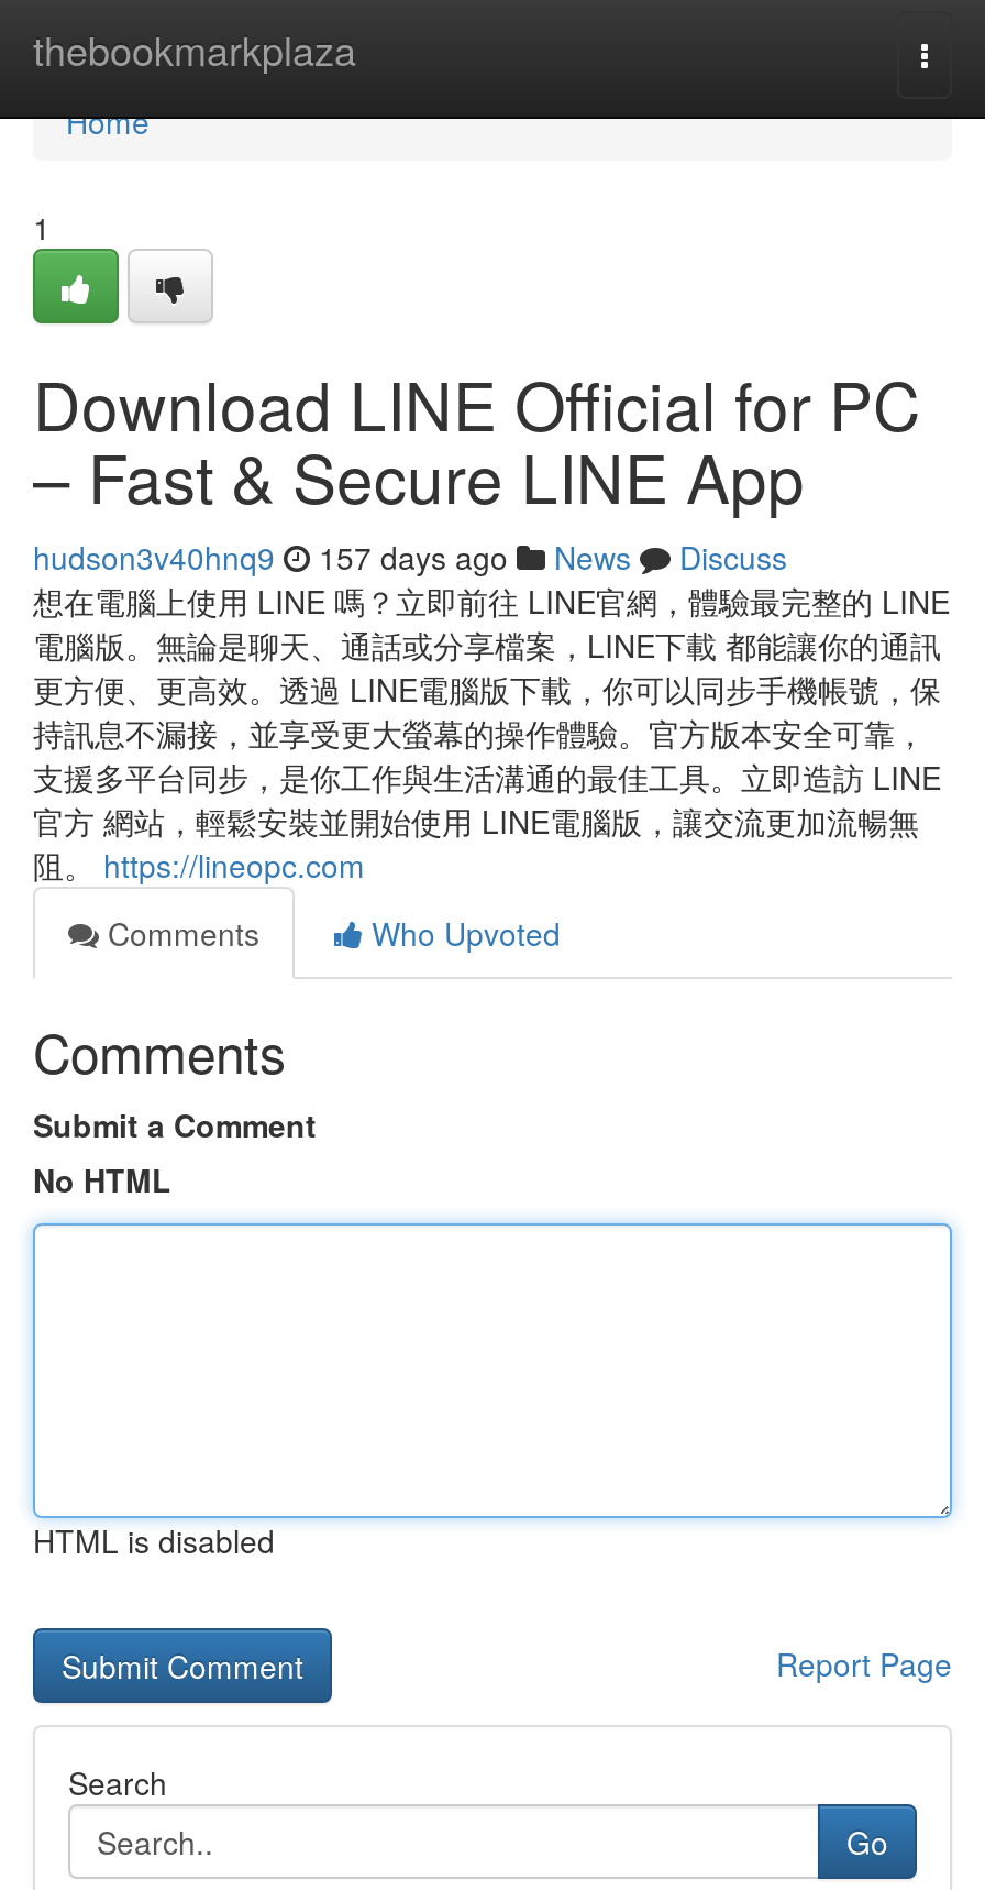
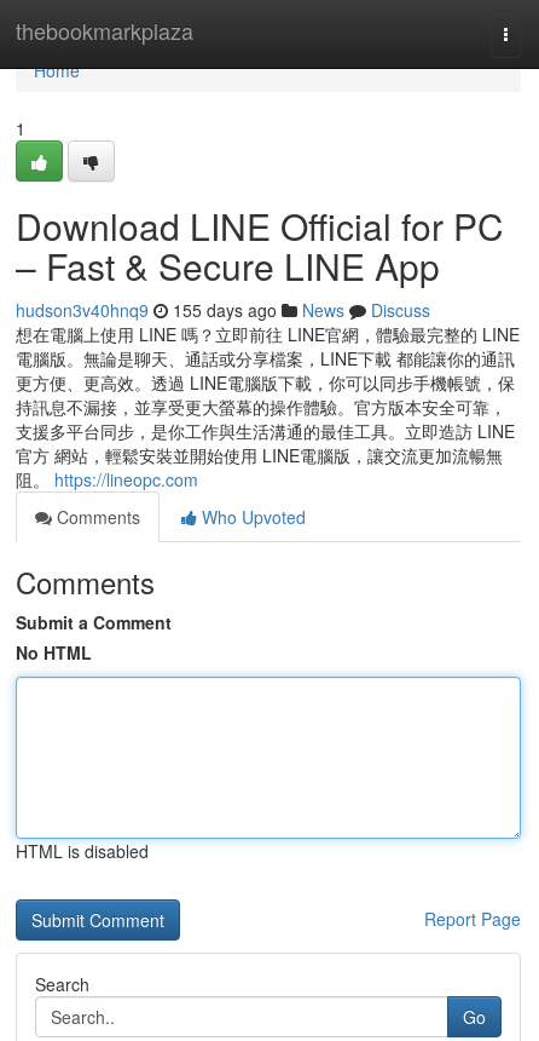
- hudson3v40hnq9 157 days ago News Discuss
+ hudson3v40hnq9 155 days ago News Discuss
